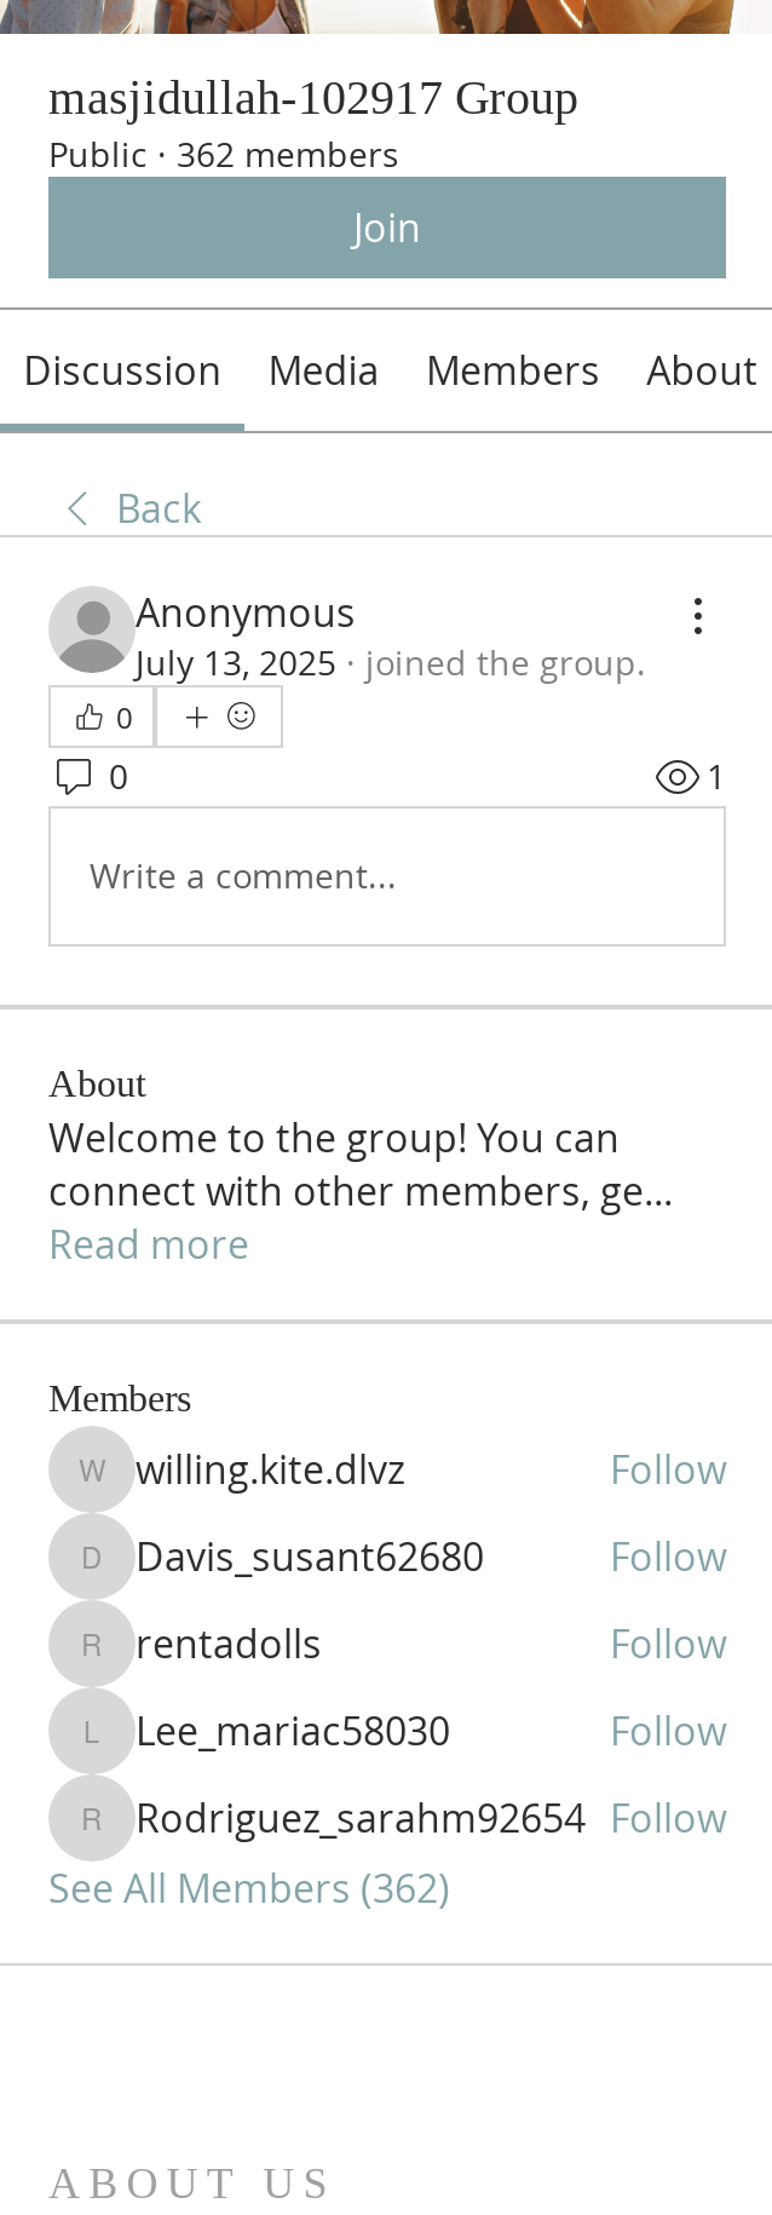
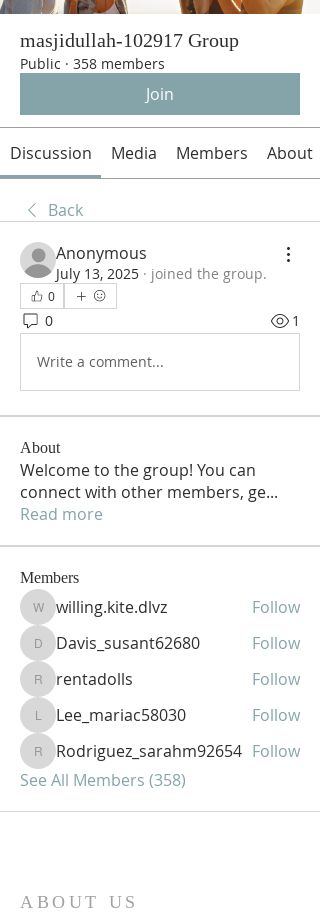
- Public · 362 members
+ Public · 358 members

- See All Members (362)
+ See All Members (358)
